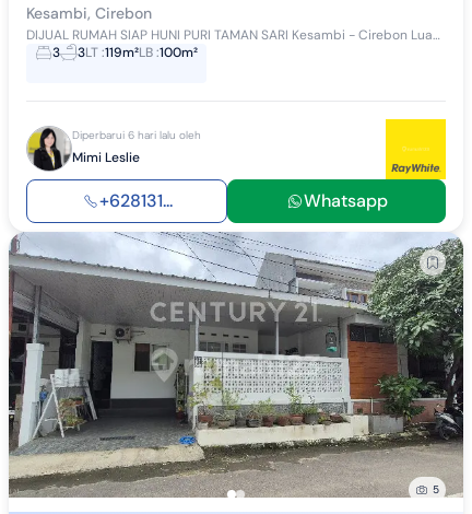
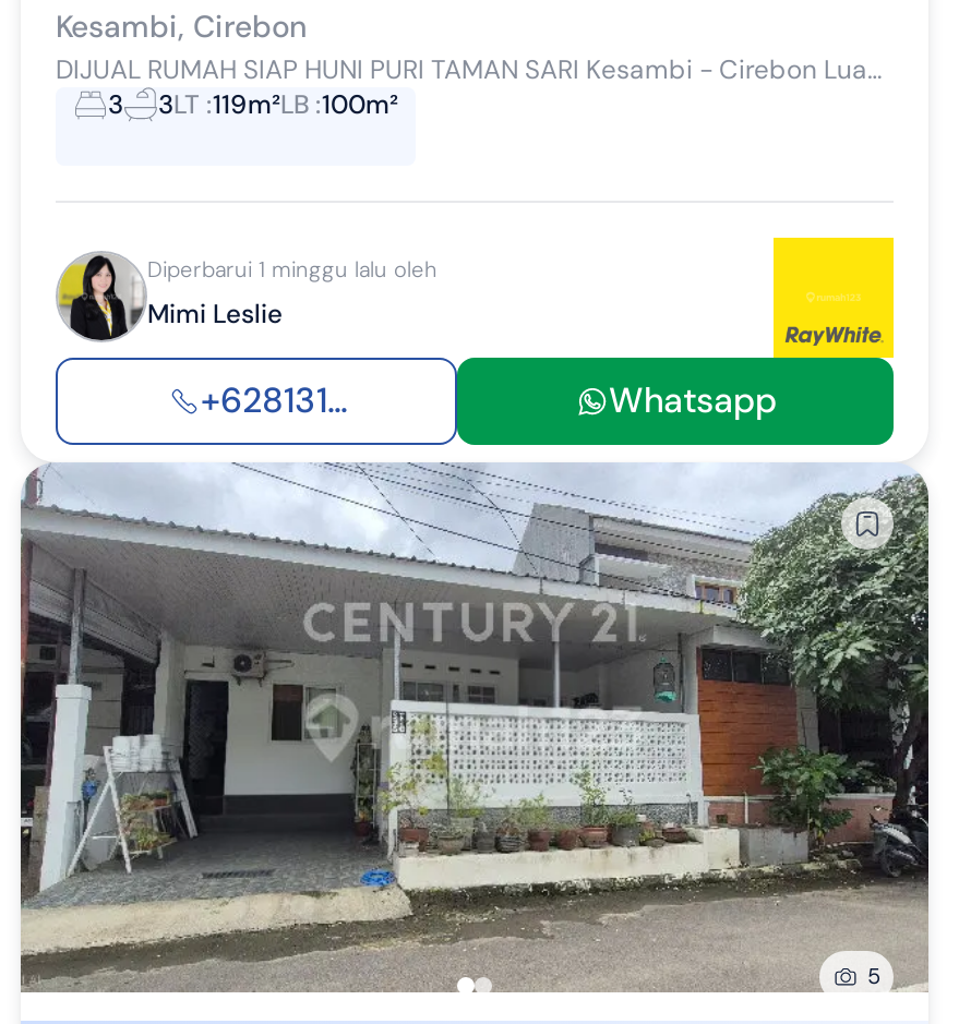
- Diperbarui 6 hari lalu oleh
+ Diperbarui 1 minggu lalu oleh
